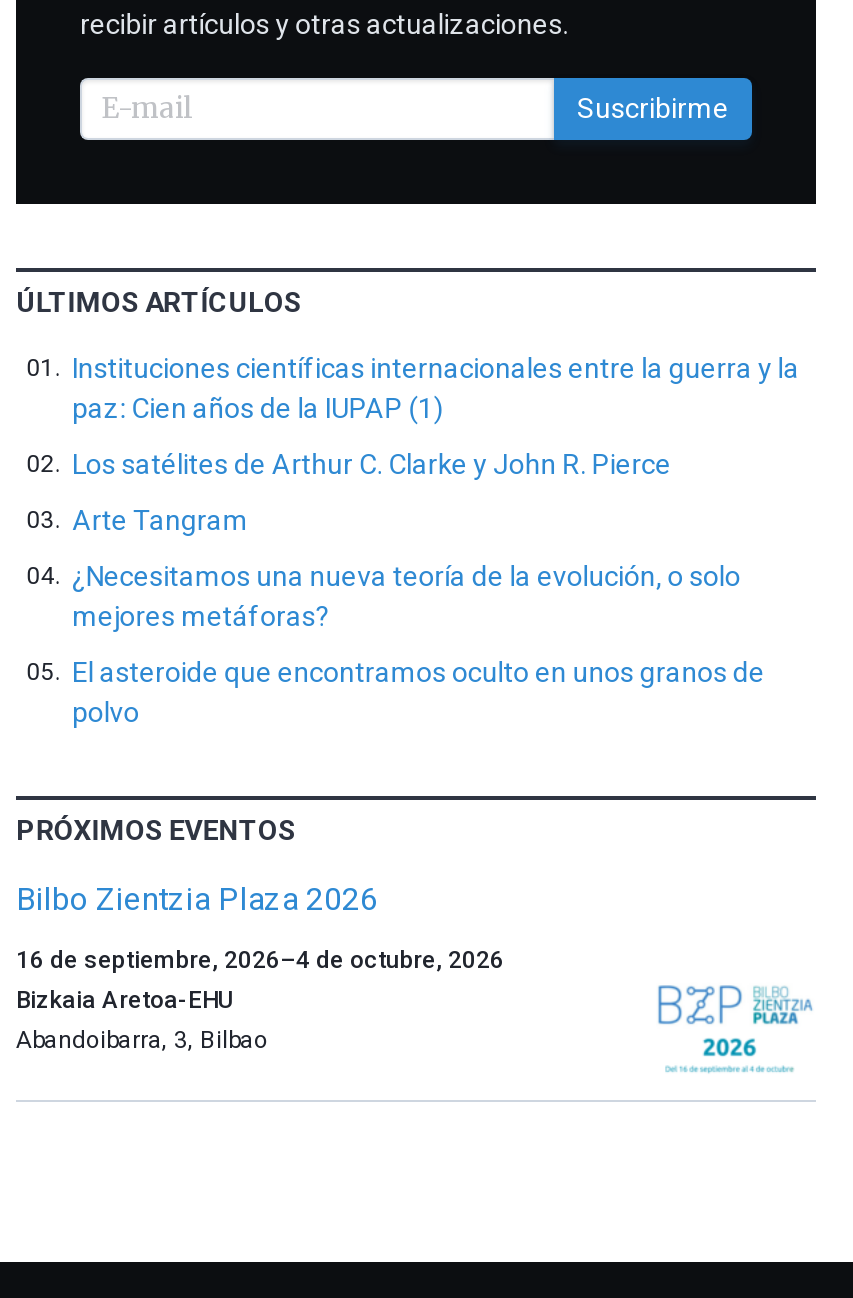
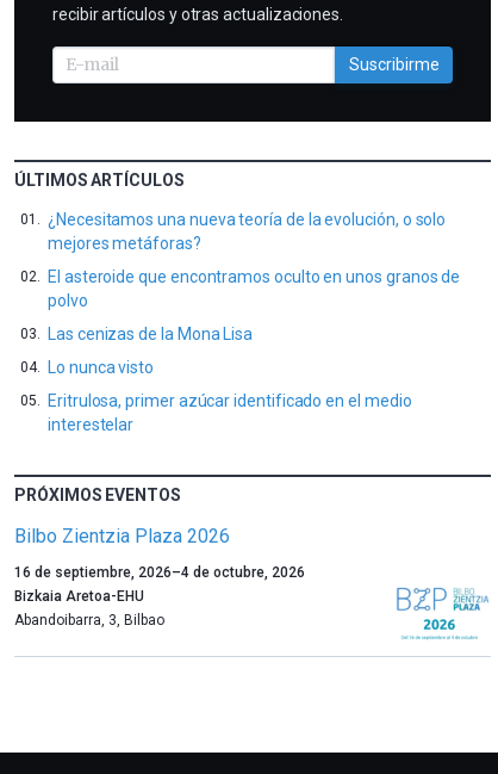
- Instituciones científicas internacionales entre la guerra y la
- paz: Cien años de la IUPAP (1)
- Los satélites de Arthur C. Clarke y John R. Pierce
- Arte Tangram

moved up: ¿Necesitamos una nueva teoría de la evolución, o solo | mejores metáforas? | El asteroide que encontramos oculto en unos granos de | polvo

+ Las cenizas de la Mona Lisa
+ Lo nunca visto
+ Eritrulosa, primer azúcar identificado en el medio
+ interestelar
